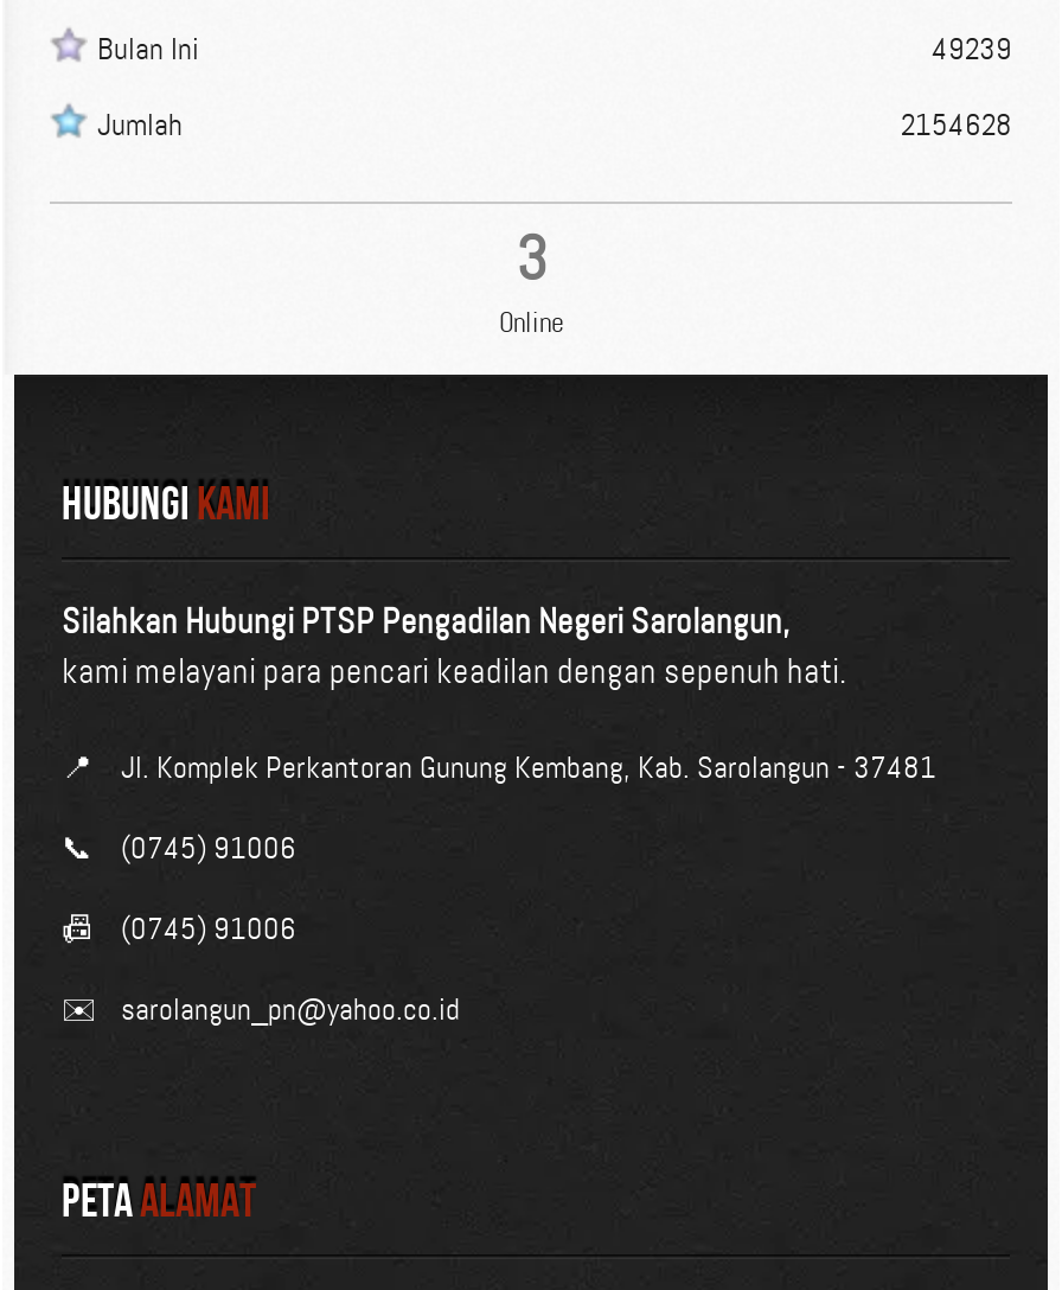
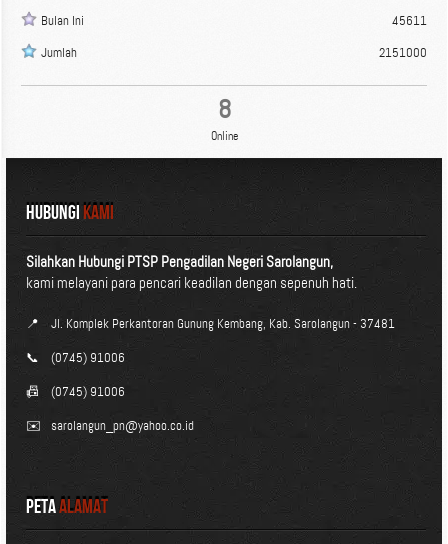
- 49239
+ 45611

- 2154628
+ 2151000

- 3
+ 8
